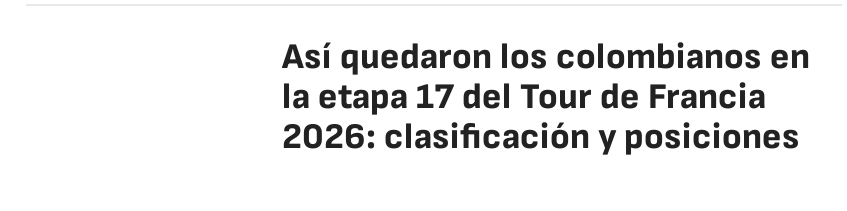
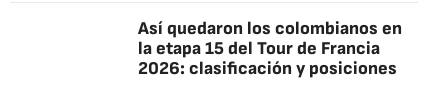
- la etapa 17 del Tour de Francia
+ la etapa 15 del Tour de Francia
